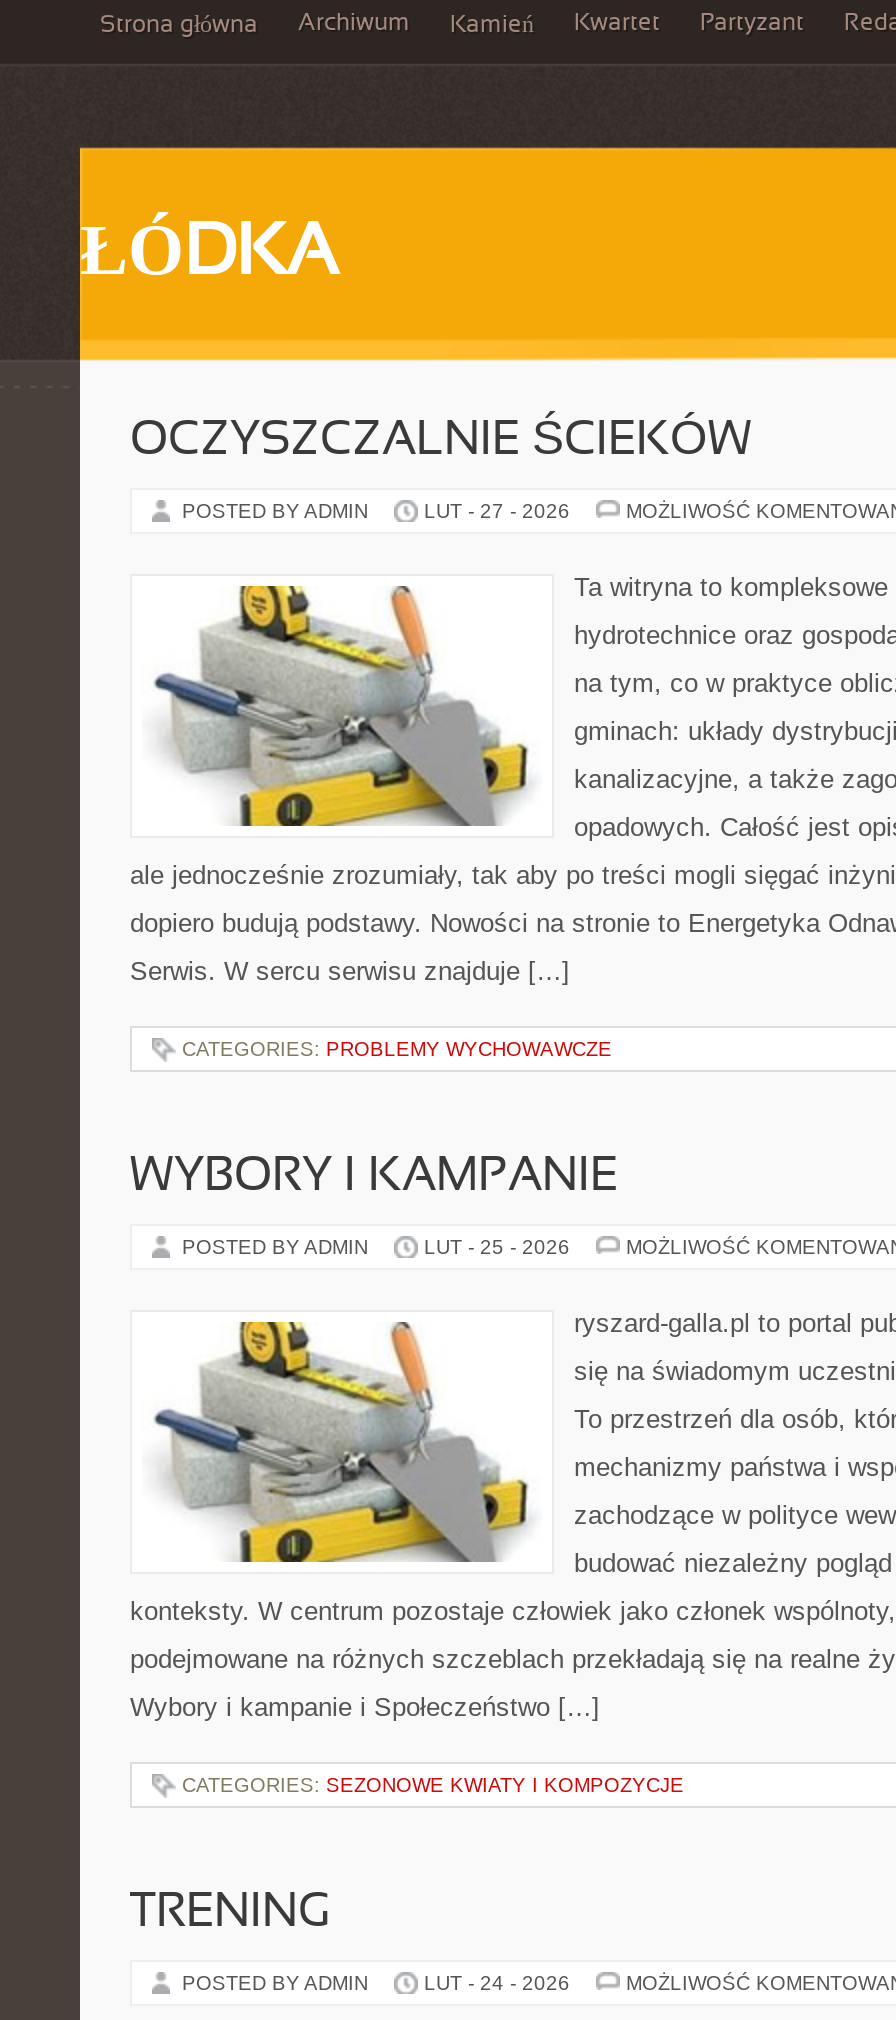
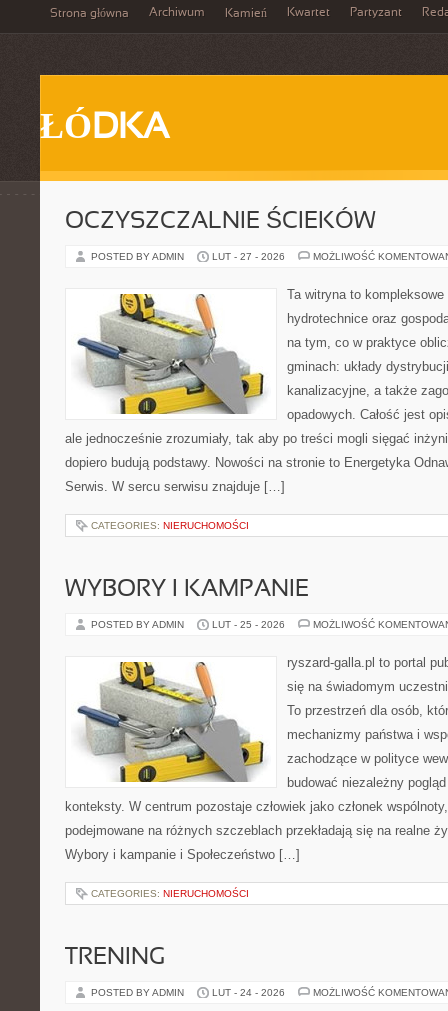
- CATEGORIES: PROBLEMY WYCHOWAWCZE
+ CATEGORIES: NIERUCHOMOŚCI

- CATEGORIES: SEZONOWE KWIATY I KOMPOZYCJE
+ CATEGORIES: NIERUCHOMOŚCI
